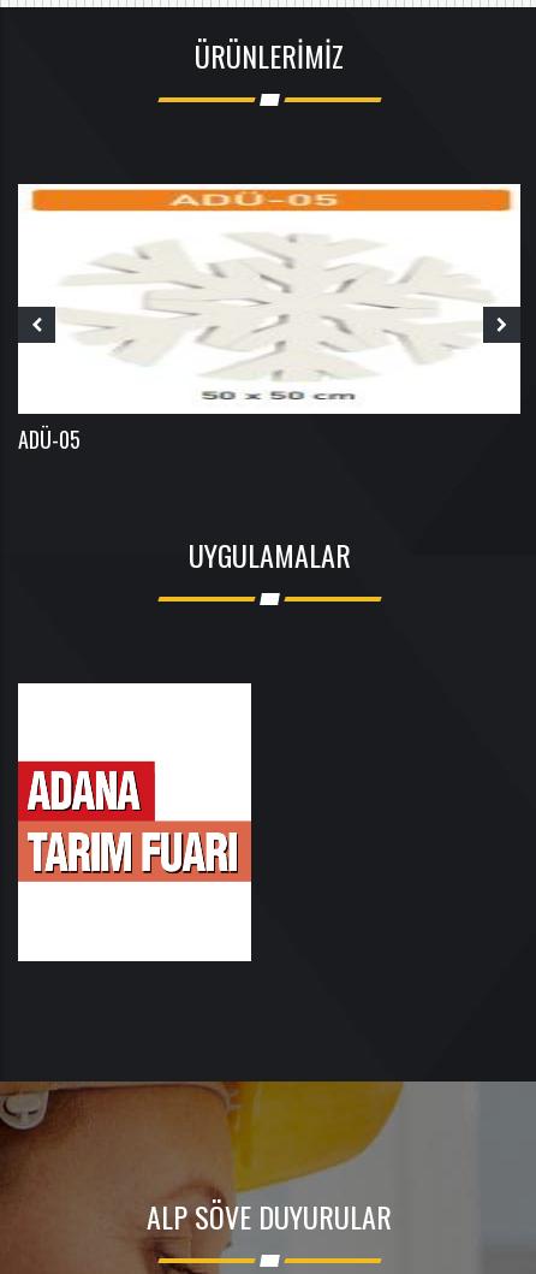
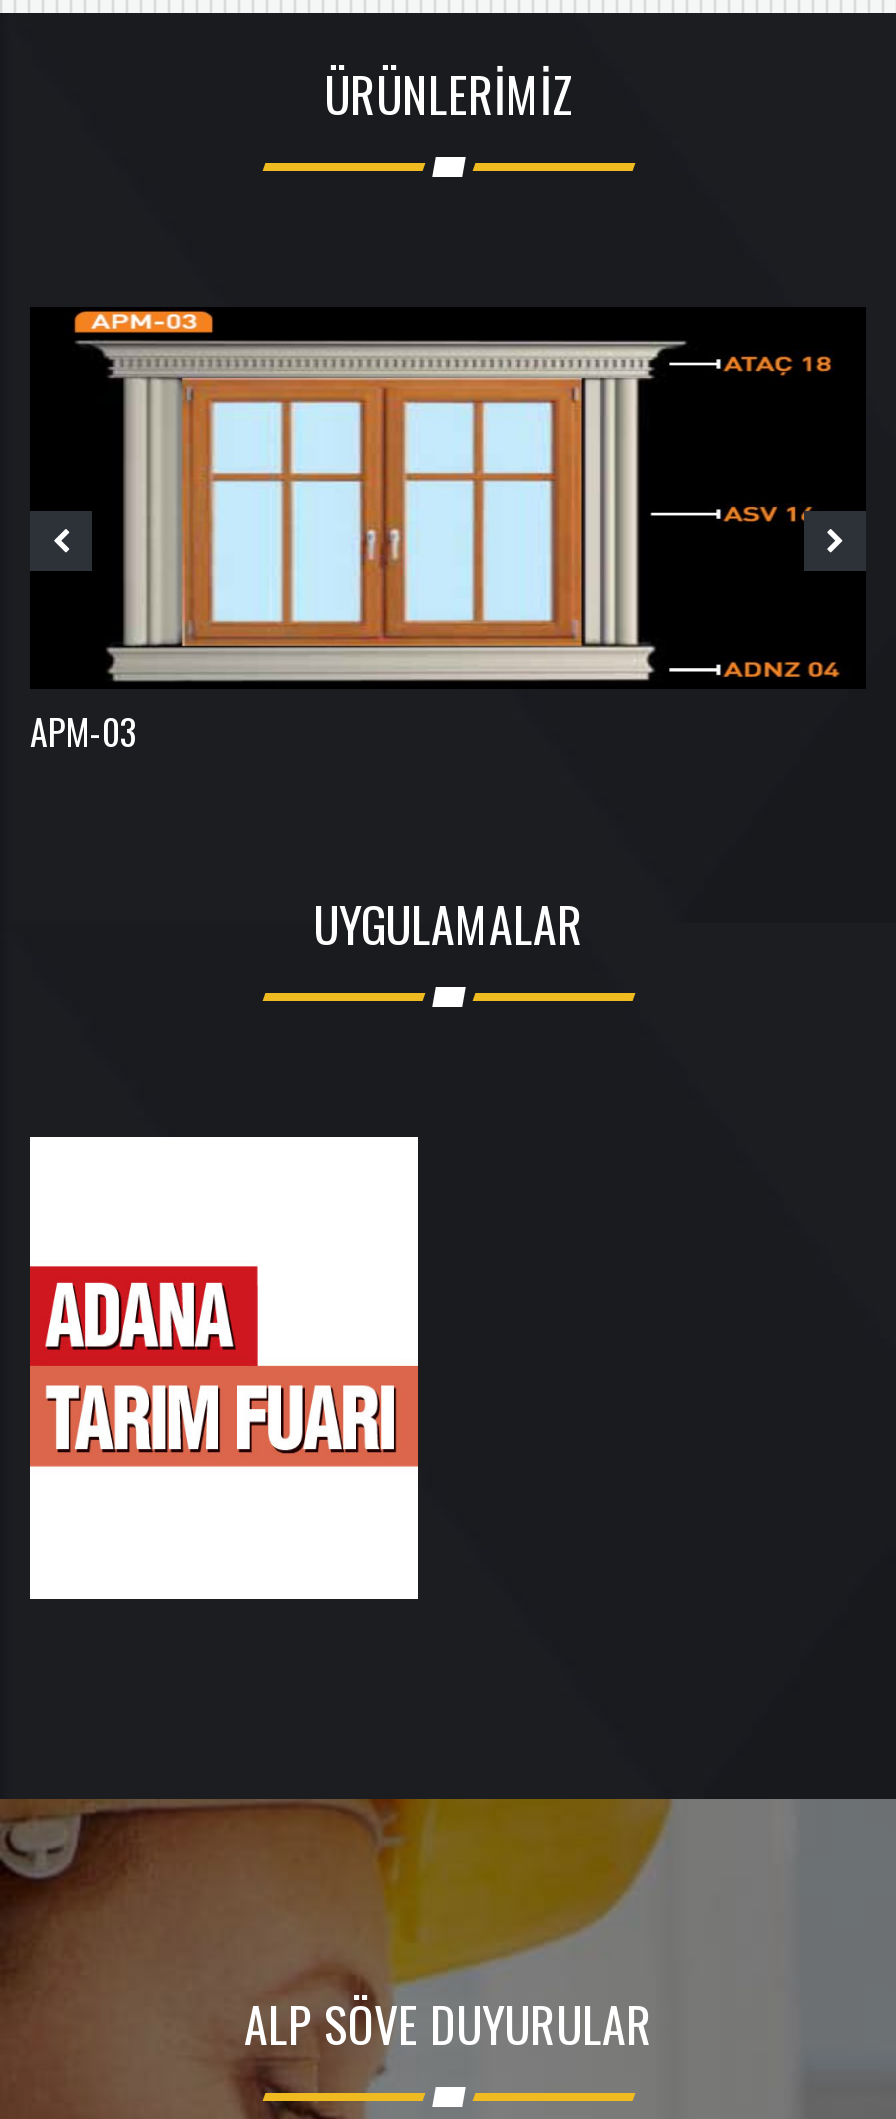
- [image]
- ADÜ-05
+ [image]
+ APM-03
